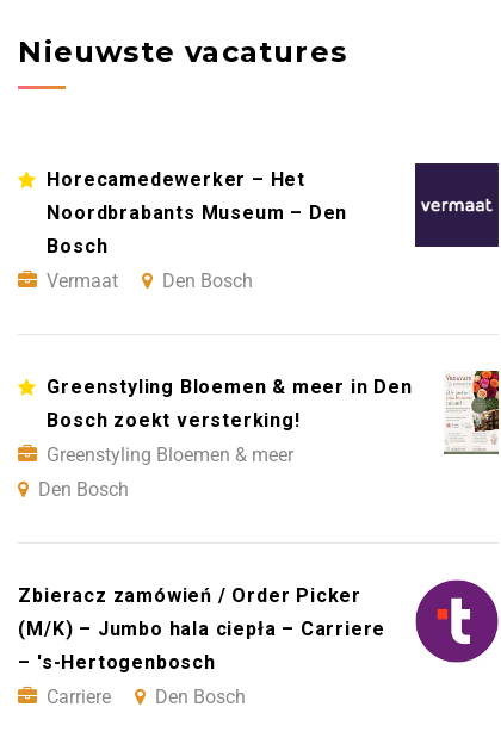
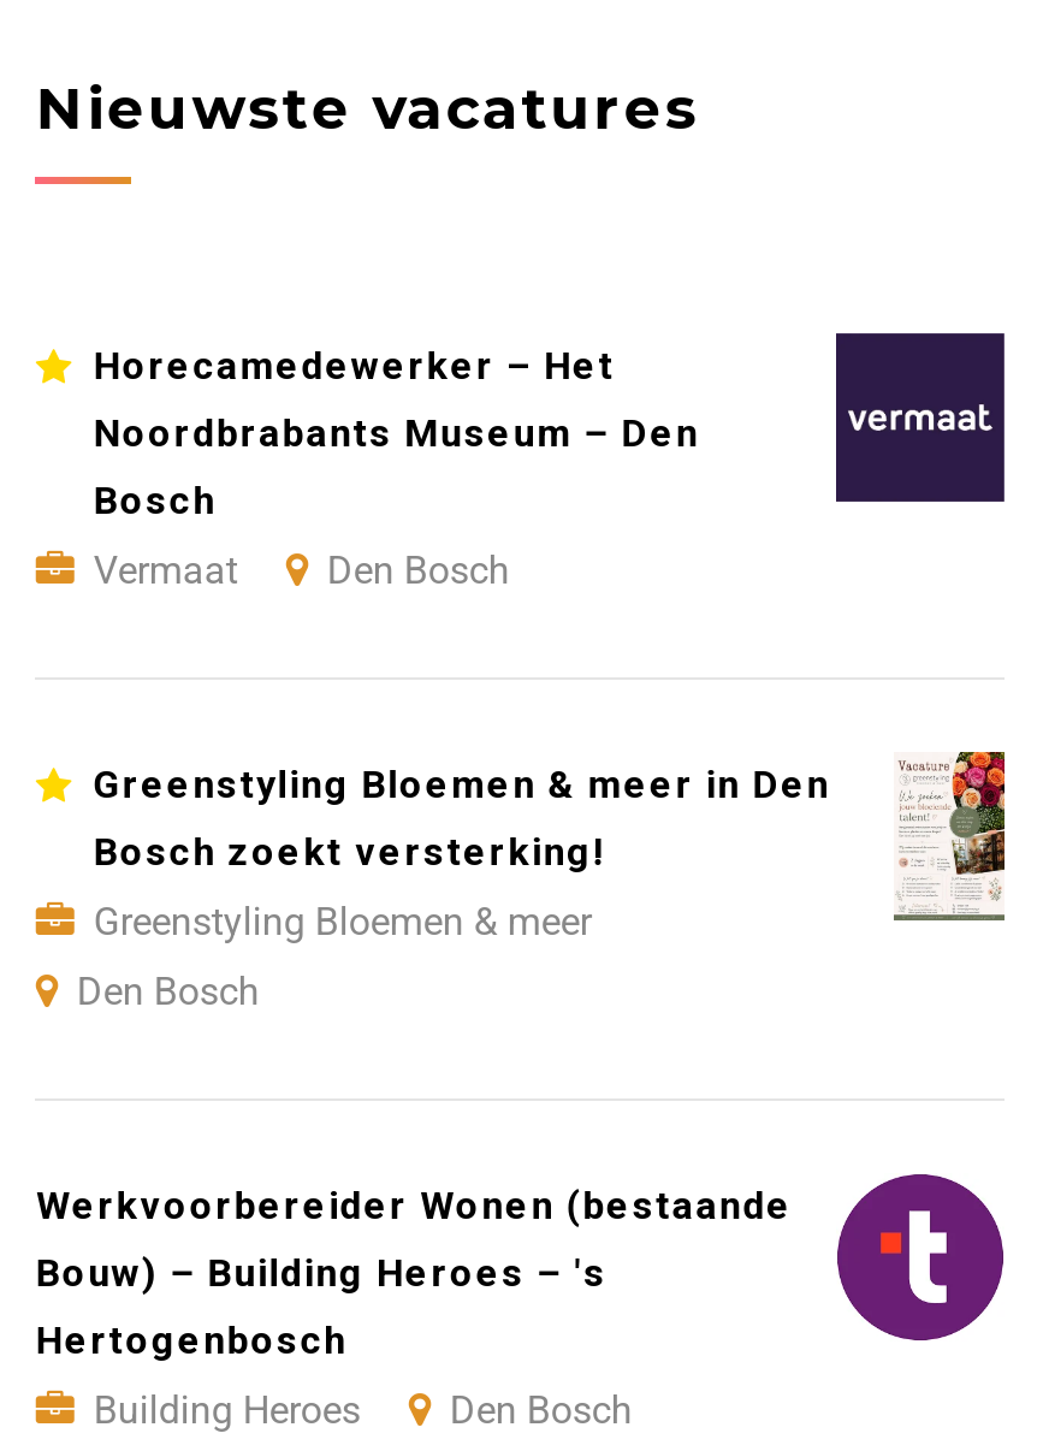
- Zbieracz zamówień / Order Picker
+ Werkvoorbereider Wonen (bestaande

- (M/K) – Jumbo hala ciepła – Carriere
+ Bouw) – Building Heroes – 's

- – 's-Hertogenbosch
+ Hertogenbosch

- Carriere
+ Building Heroes
